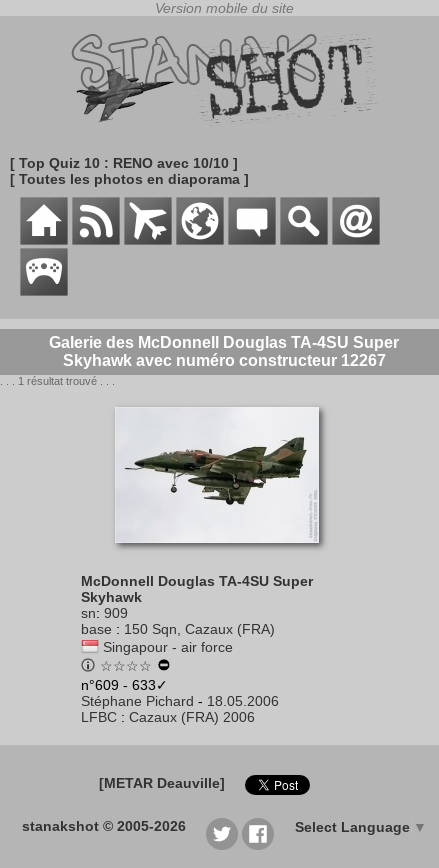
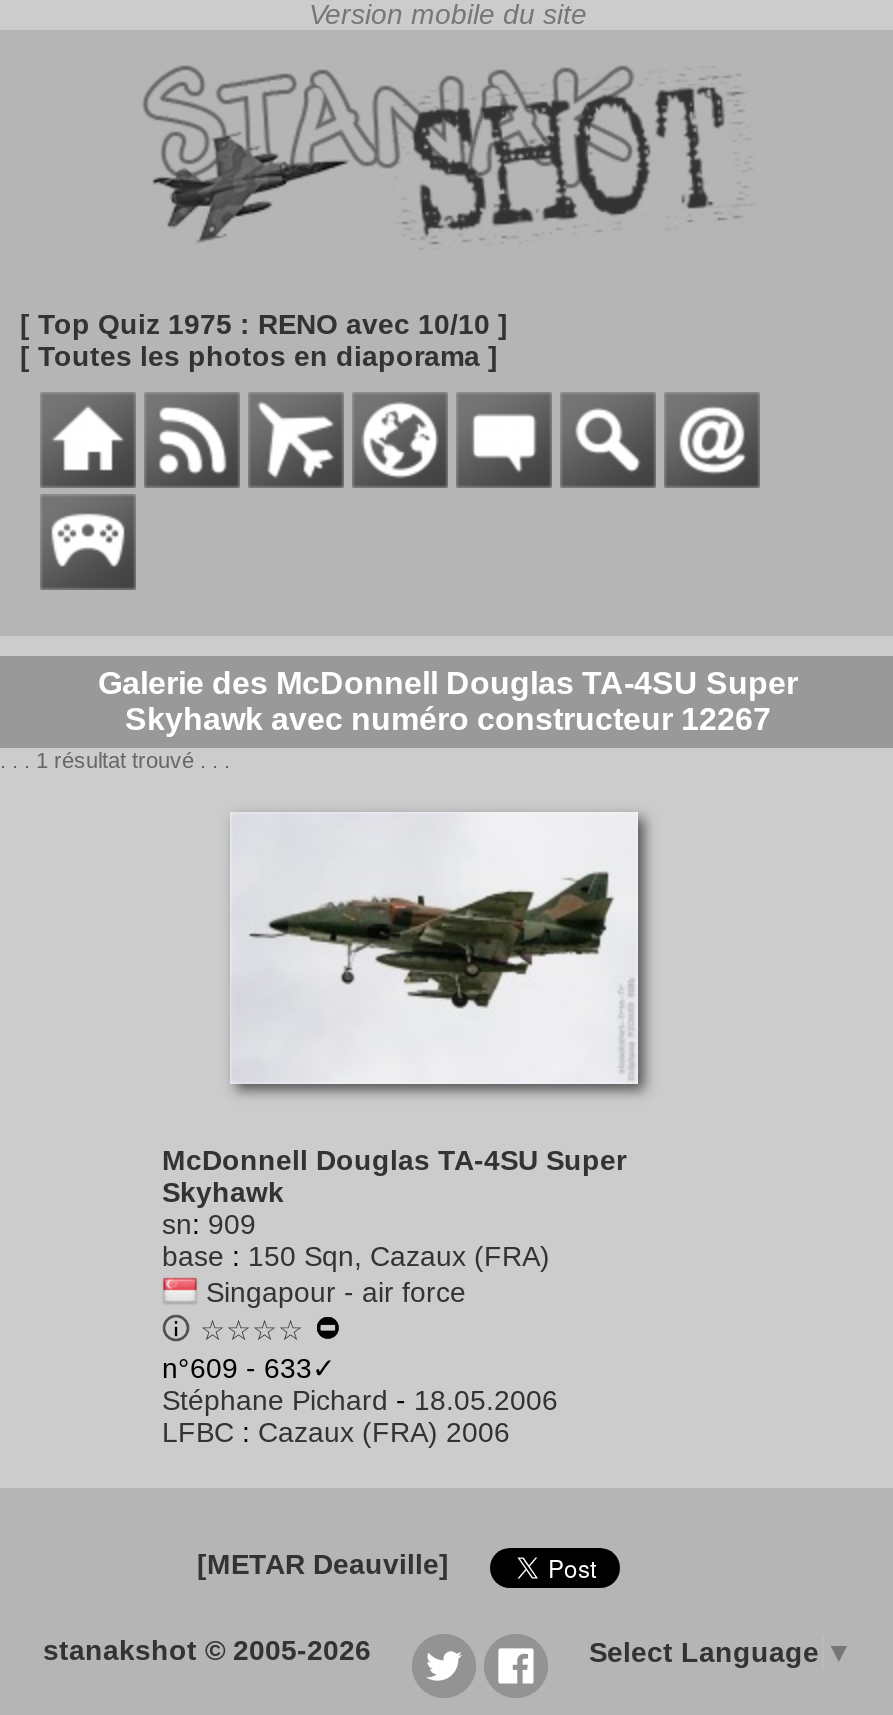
- [ Top Quiz 10 : RENO avec 10/10 ]
+ [ Top Quiz 1975 : RENO avec 10/10 ]
